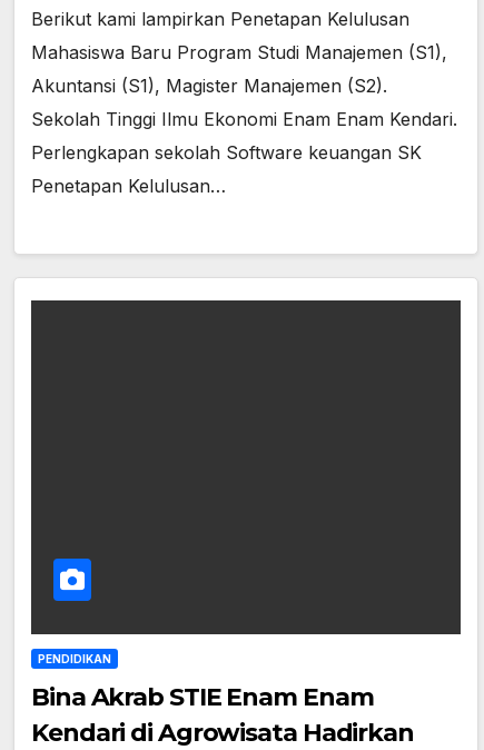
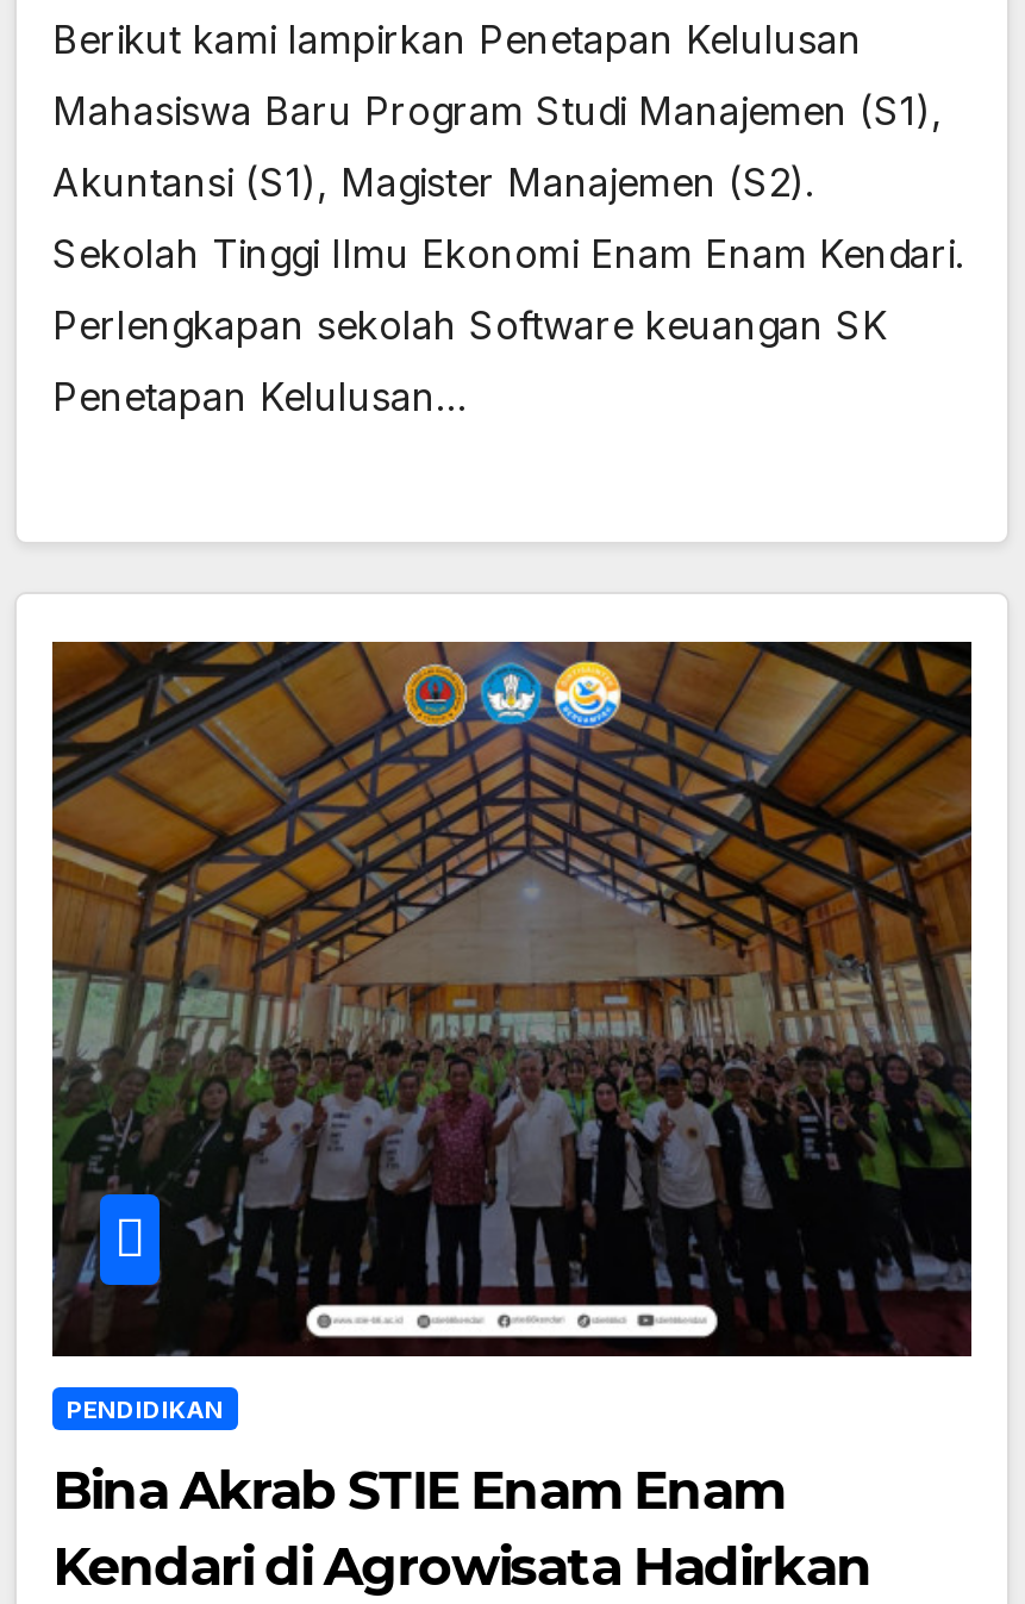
+ [image]
